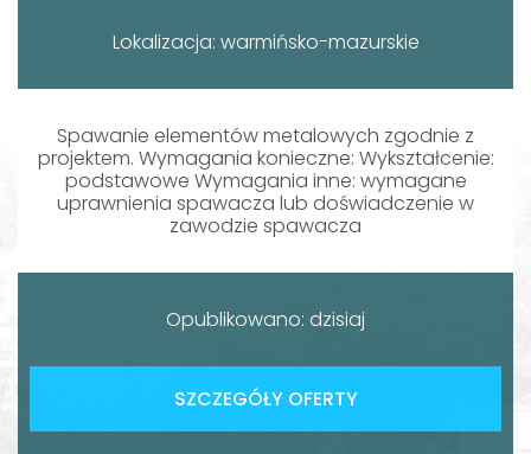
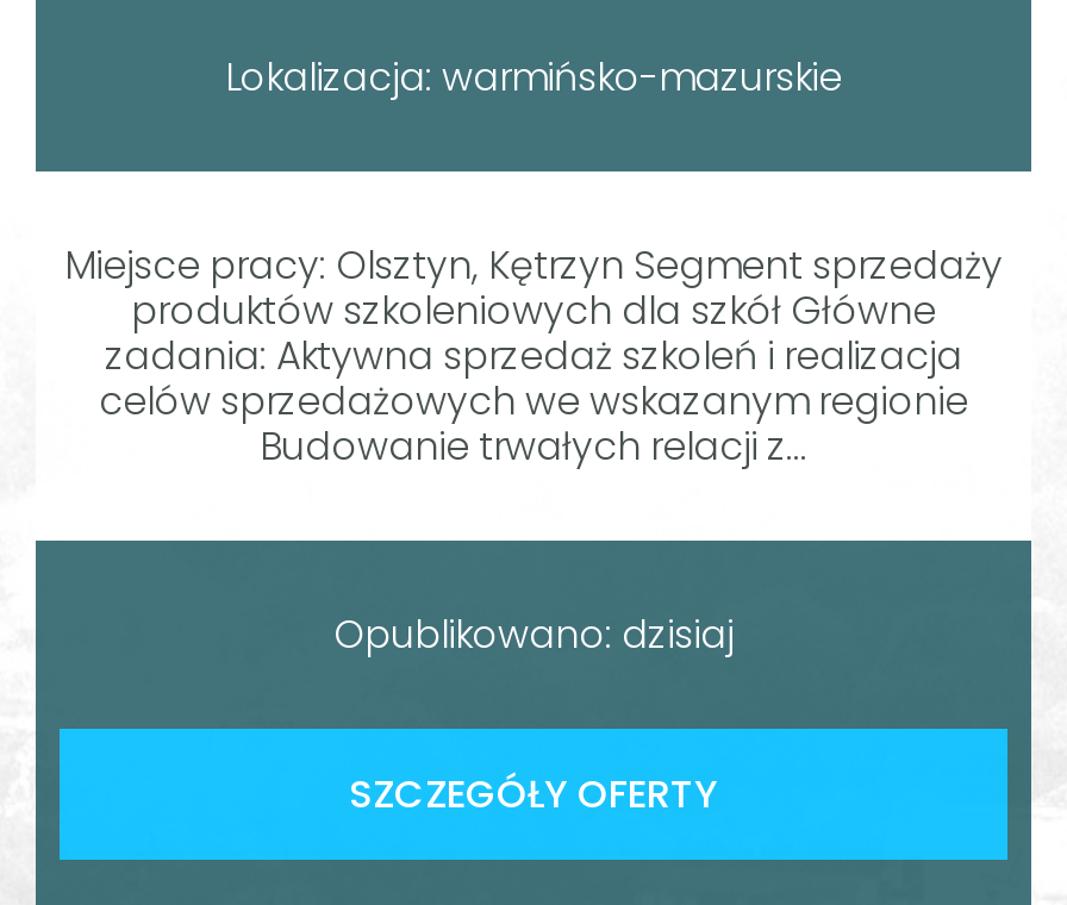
- Spawanie elementów metalowych zgodnie z
- projektem. Wymagania konieczne: Wykształcenie:
- podstawowe Wymagania inne: wymagane
- uprawnienia spawacza lub doświadczenie w
- zawodzie spawacza
+ Miejsce pracy: Olsztyn, Kętrzyn Segment sprzedaży
+ produktów szkoleniowych dla szkół Główne
+ zadania: Aktywna sprzedaż szkoleń i realizacja
+ celów sprzedażowych we wskazanym regionie
+ Budowanie trwałych relacji z...
